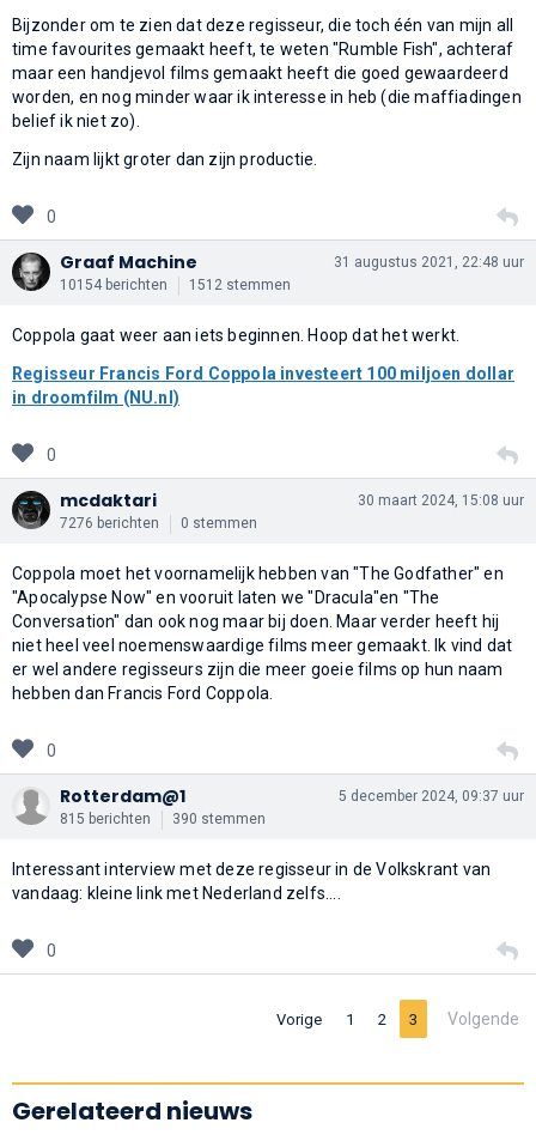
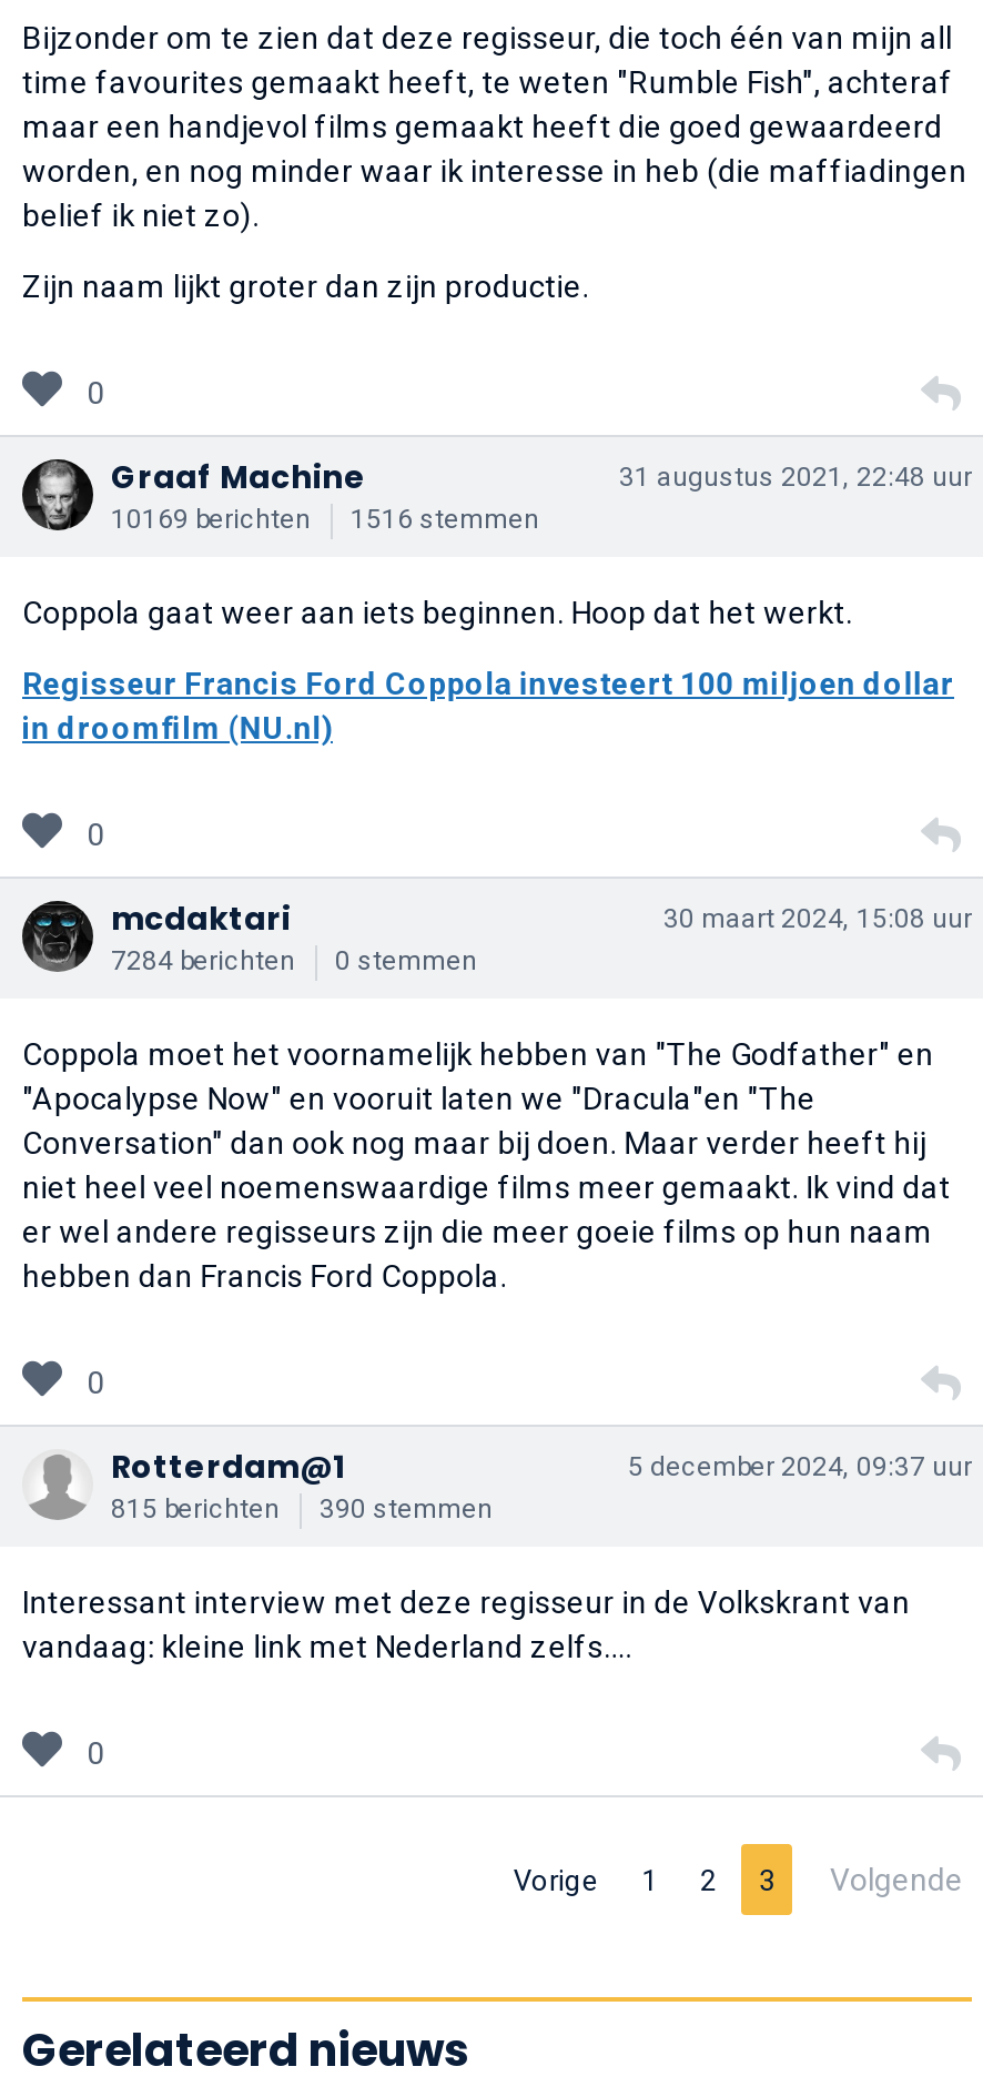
- 10154 berichten
+ 10169 berichten

- 1512 stemmen
+ 1516 stemmen

- 7276 berichten 0 stemmen
+ 7284 berichten 0 stemmen
